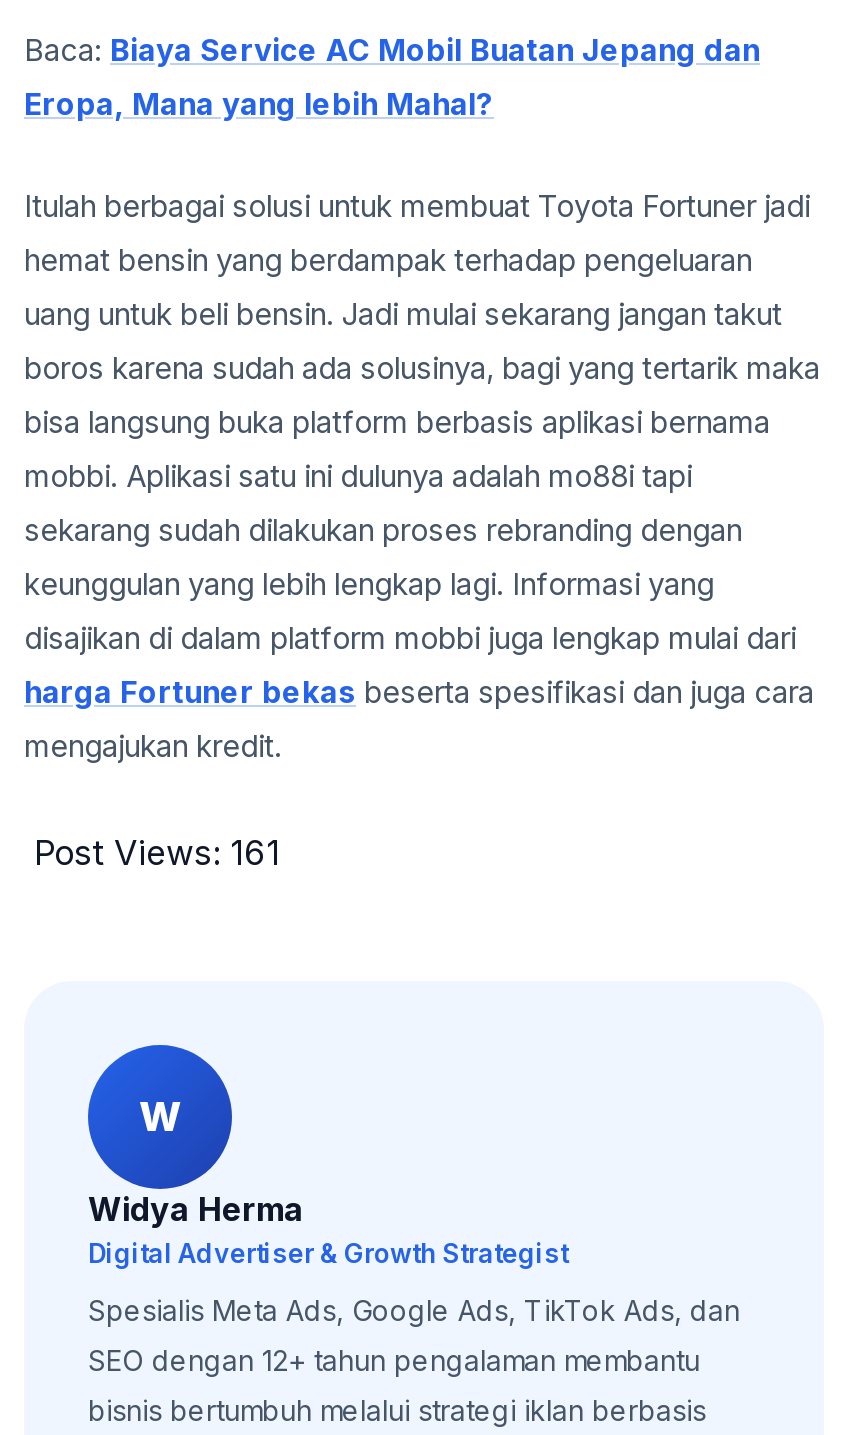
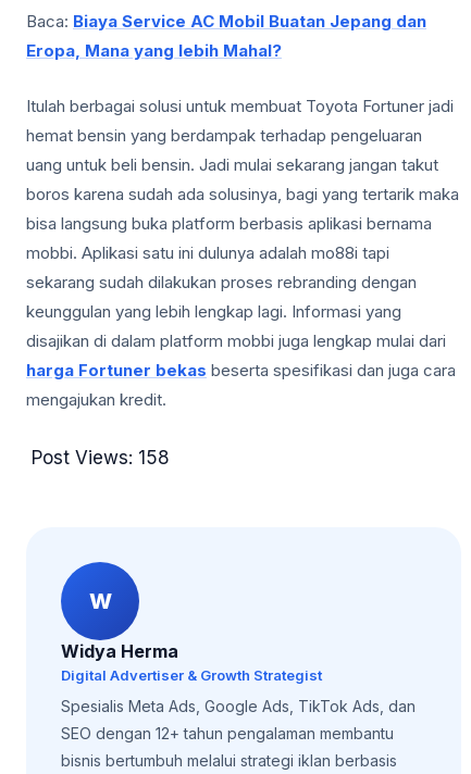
- Post Views: 161
+ Post Views: 158
